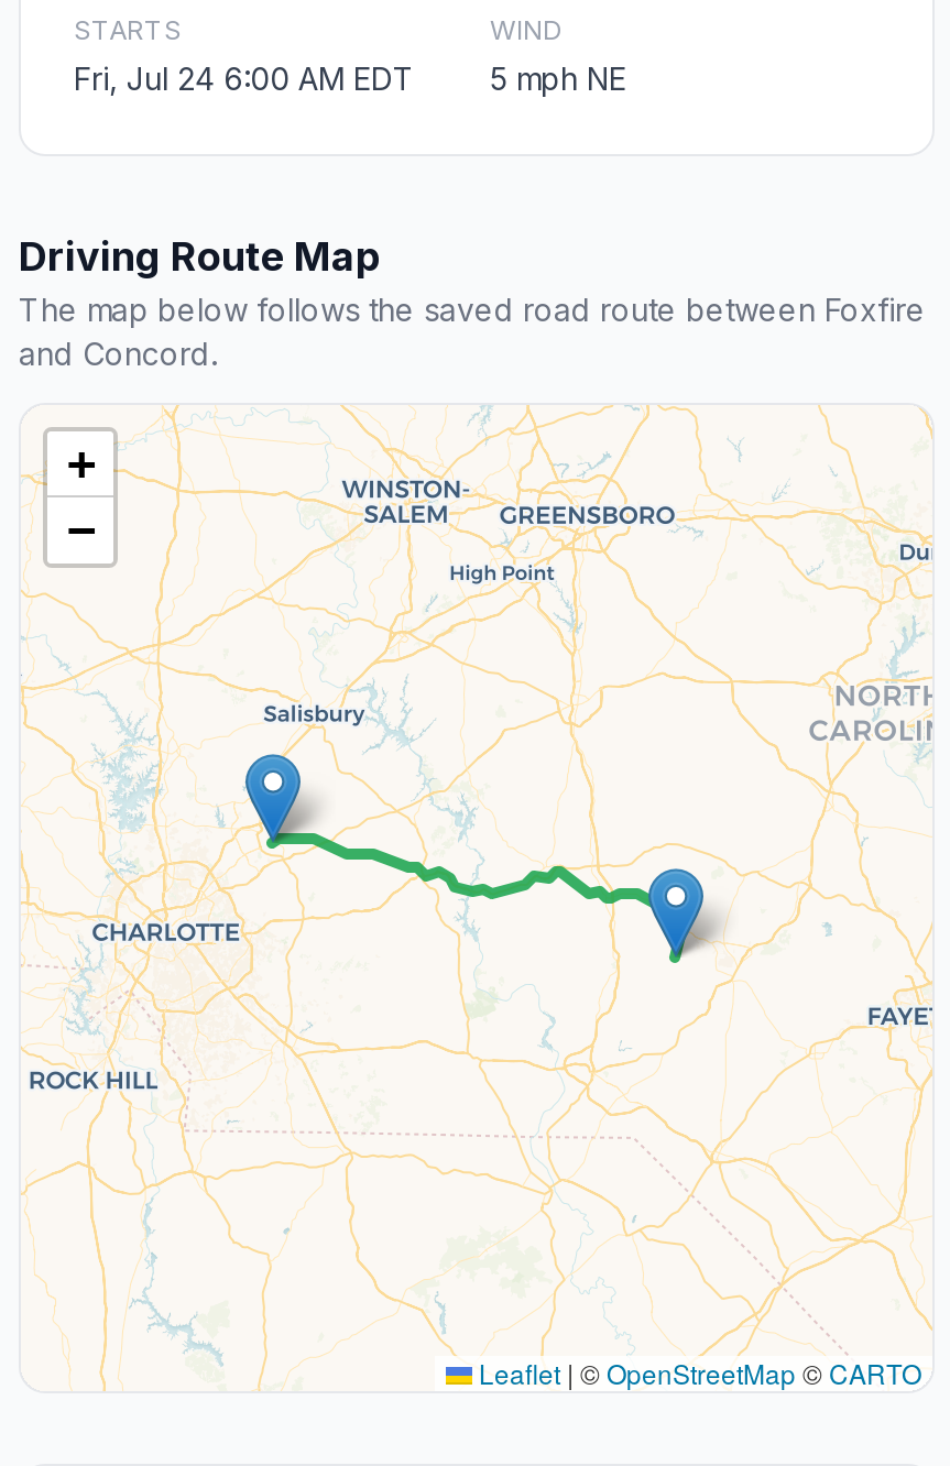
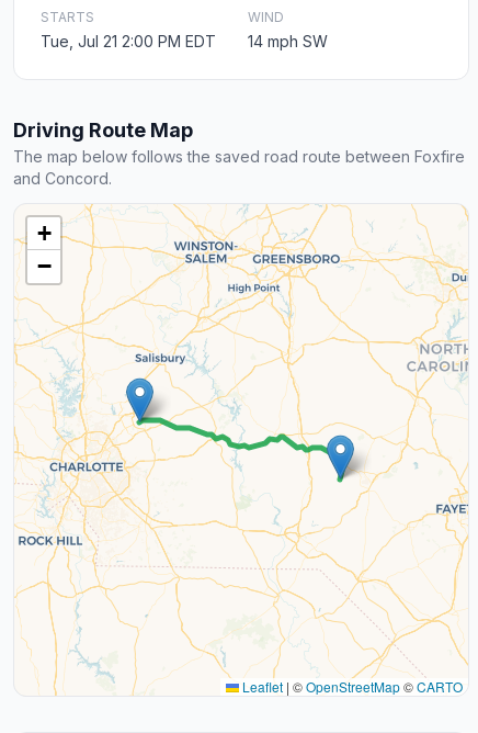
- Fri, Jul 24 6:00 AM EDT
+ Tue, Jul 21 2:00 PM EDT

- 5 mph NE
+ 14 mph SW
